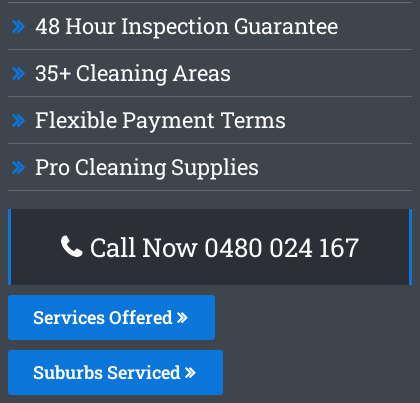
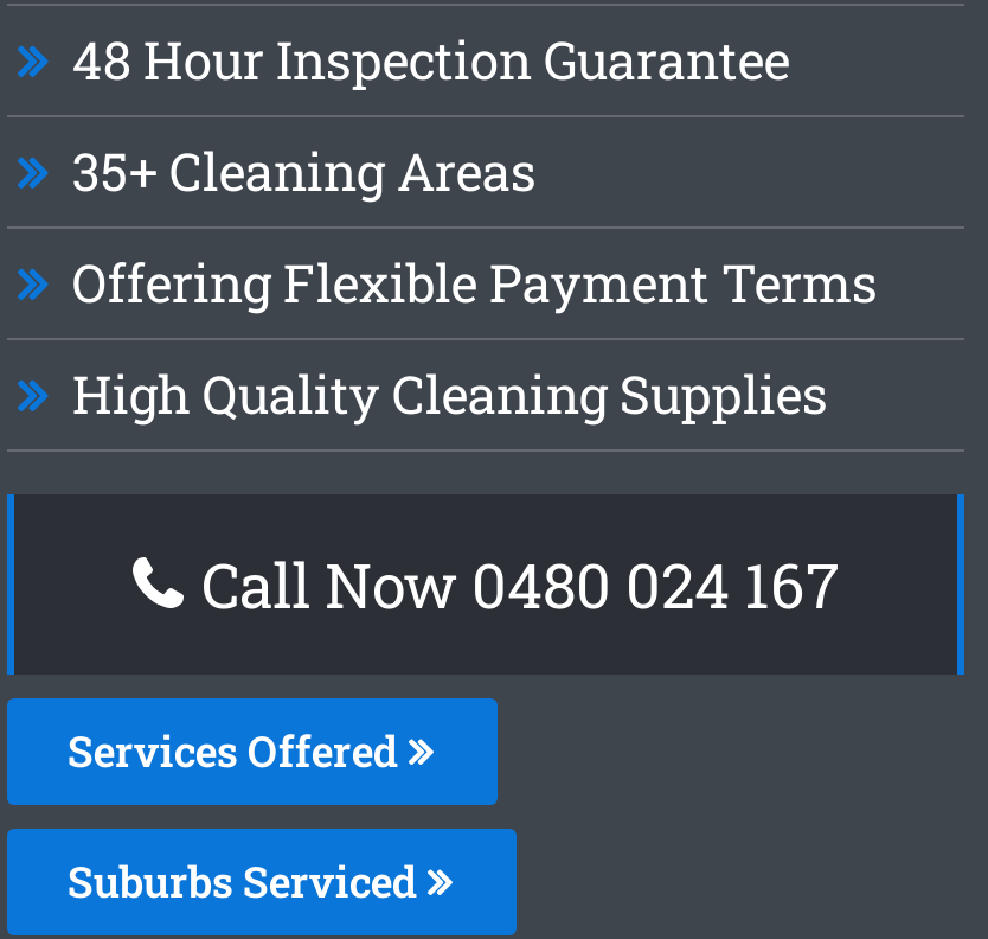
- Flexible Payment Terms
+ Offering Flexible Payment Terms

- Pro Cleaning Supplies
+ High Quality Cleaning Supplies
